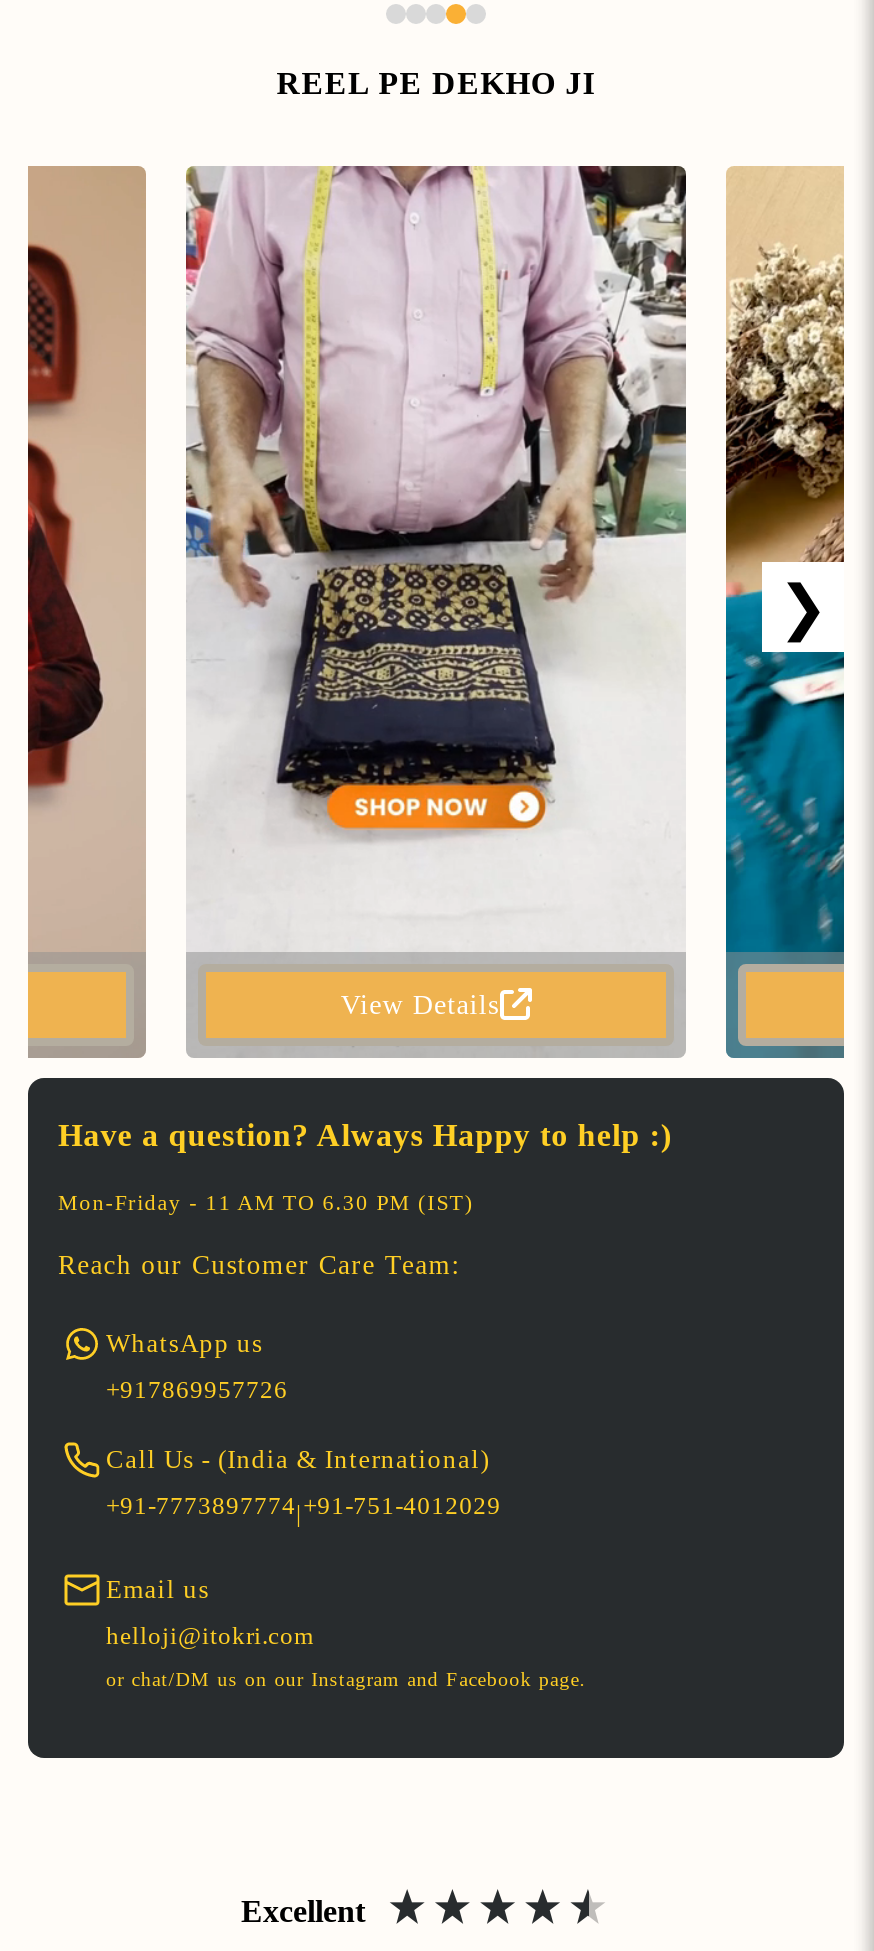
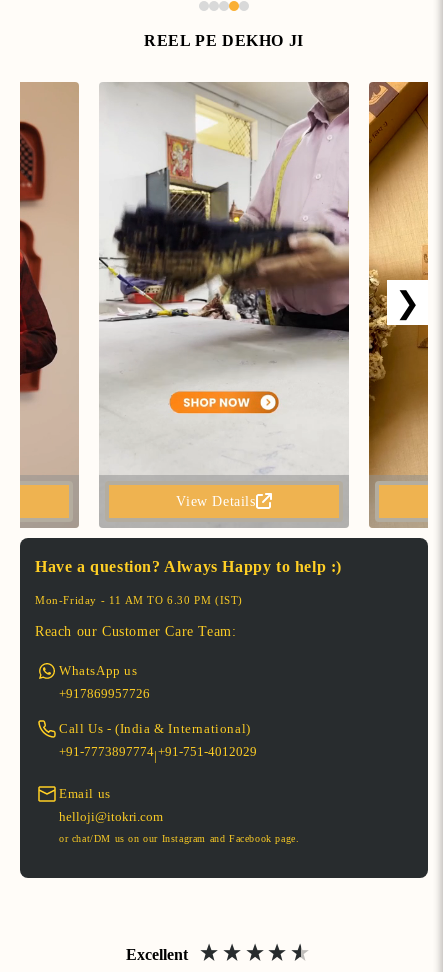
- [image]
+ [image]

- [image]
+ [image]
